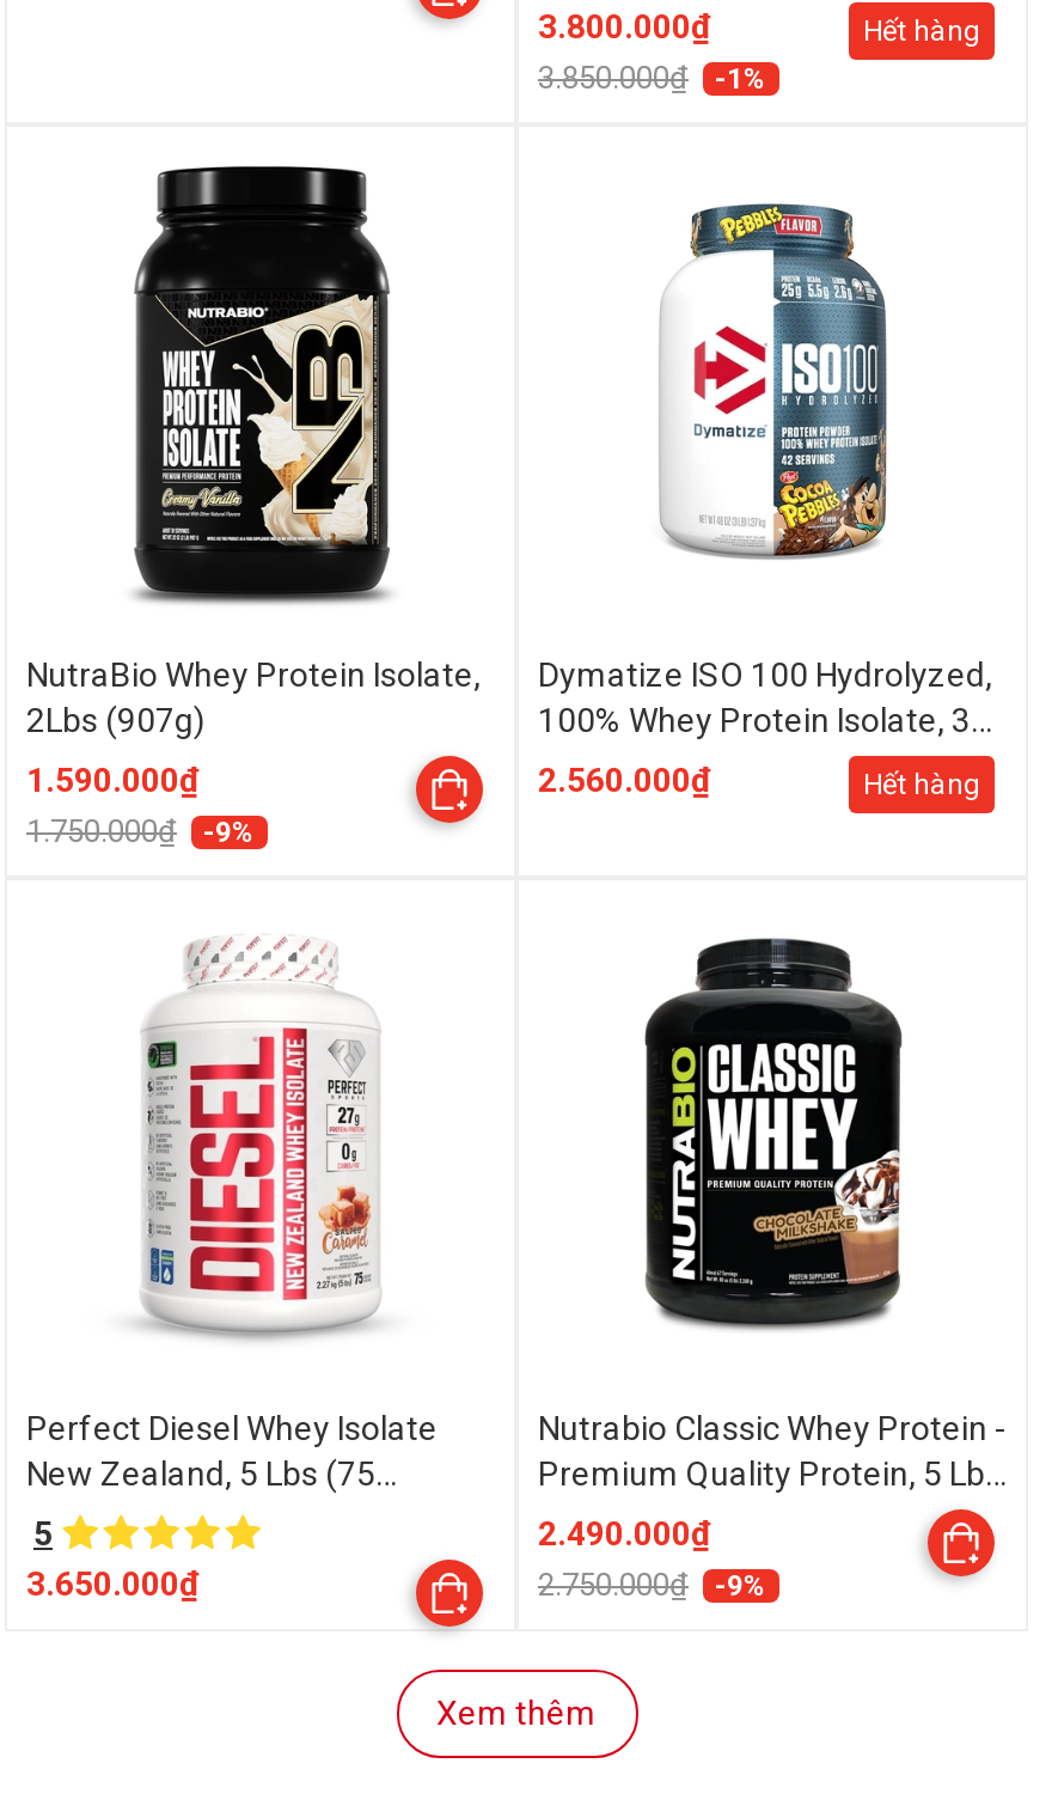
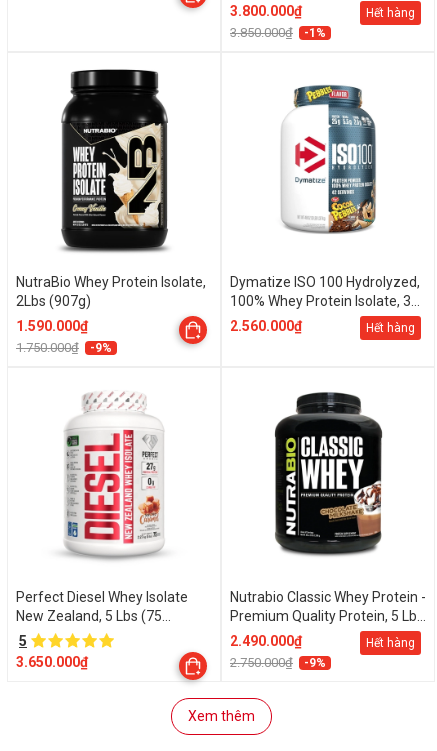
+ Hết hàng
